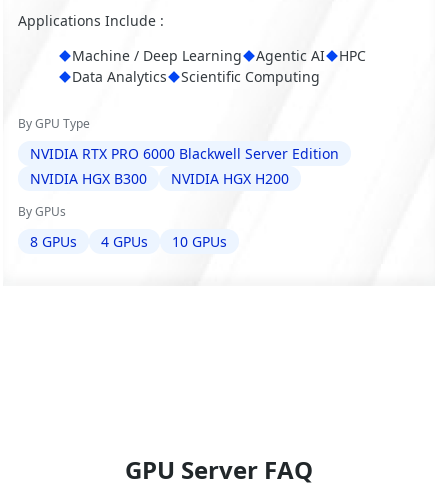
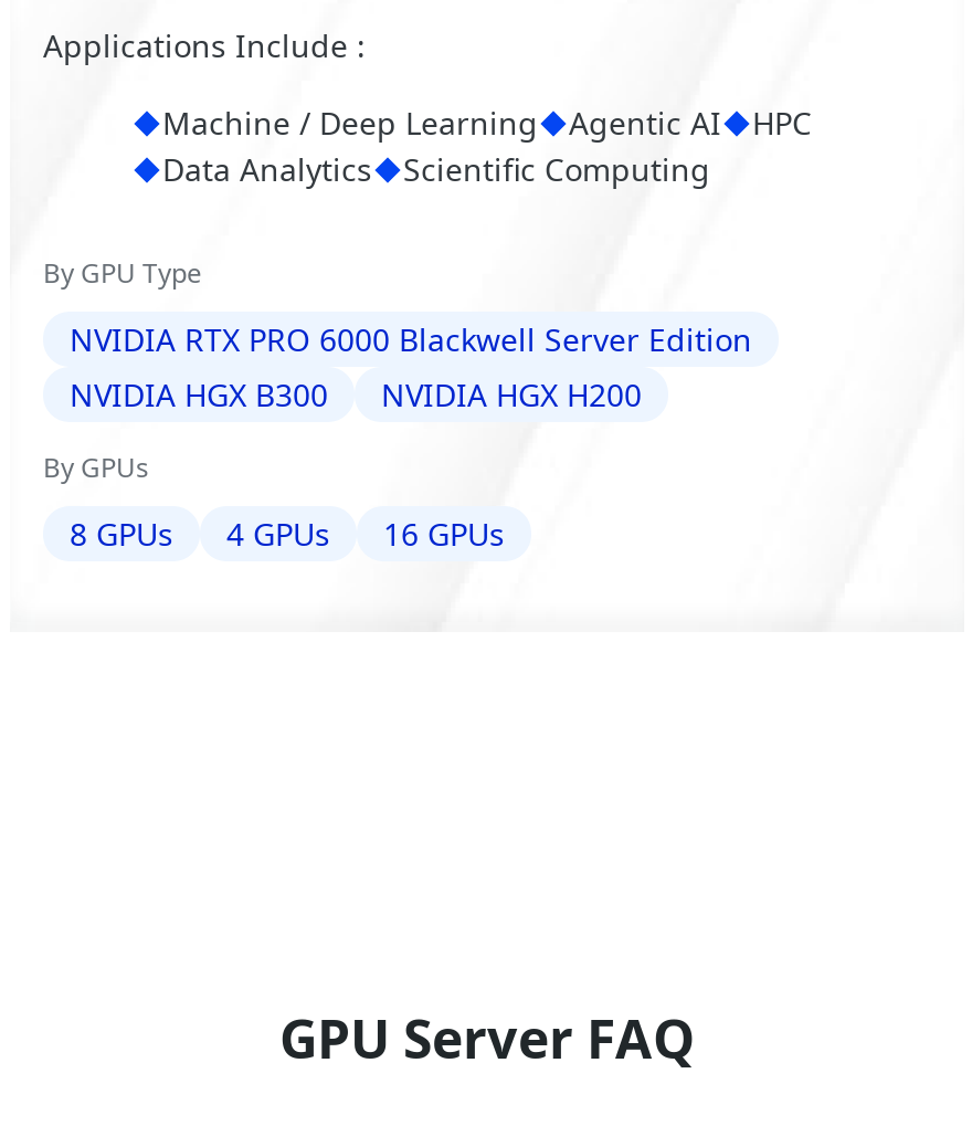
- 8 GPUs 4 GPUs 10 GPUs
+ 8 GPUs 4 GPUs 16 GPUs
